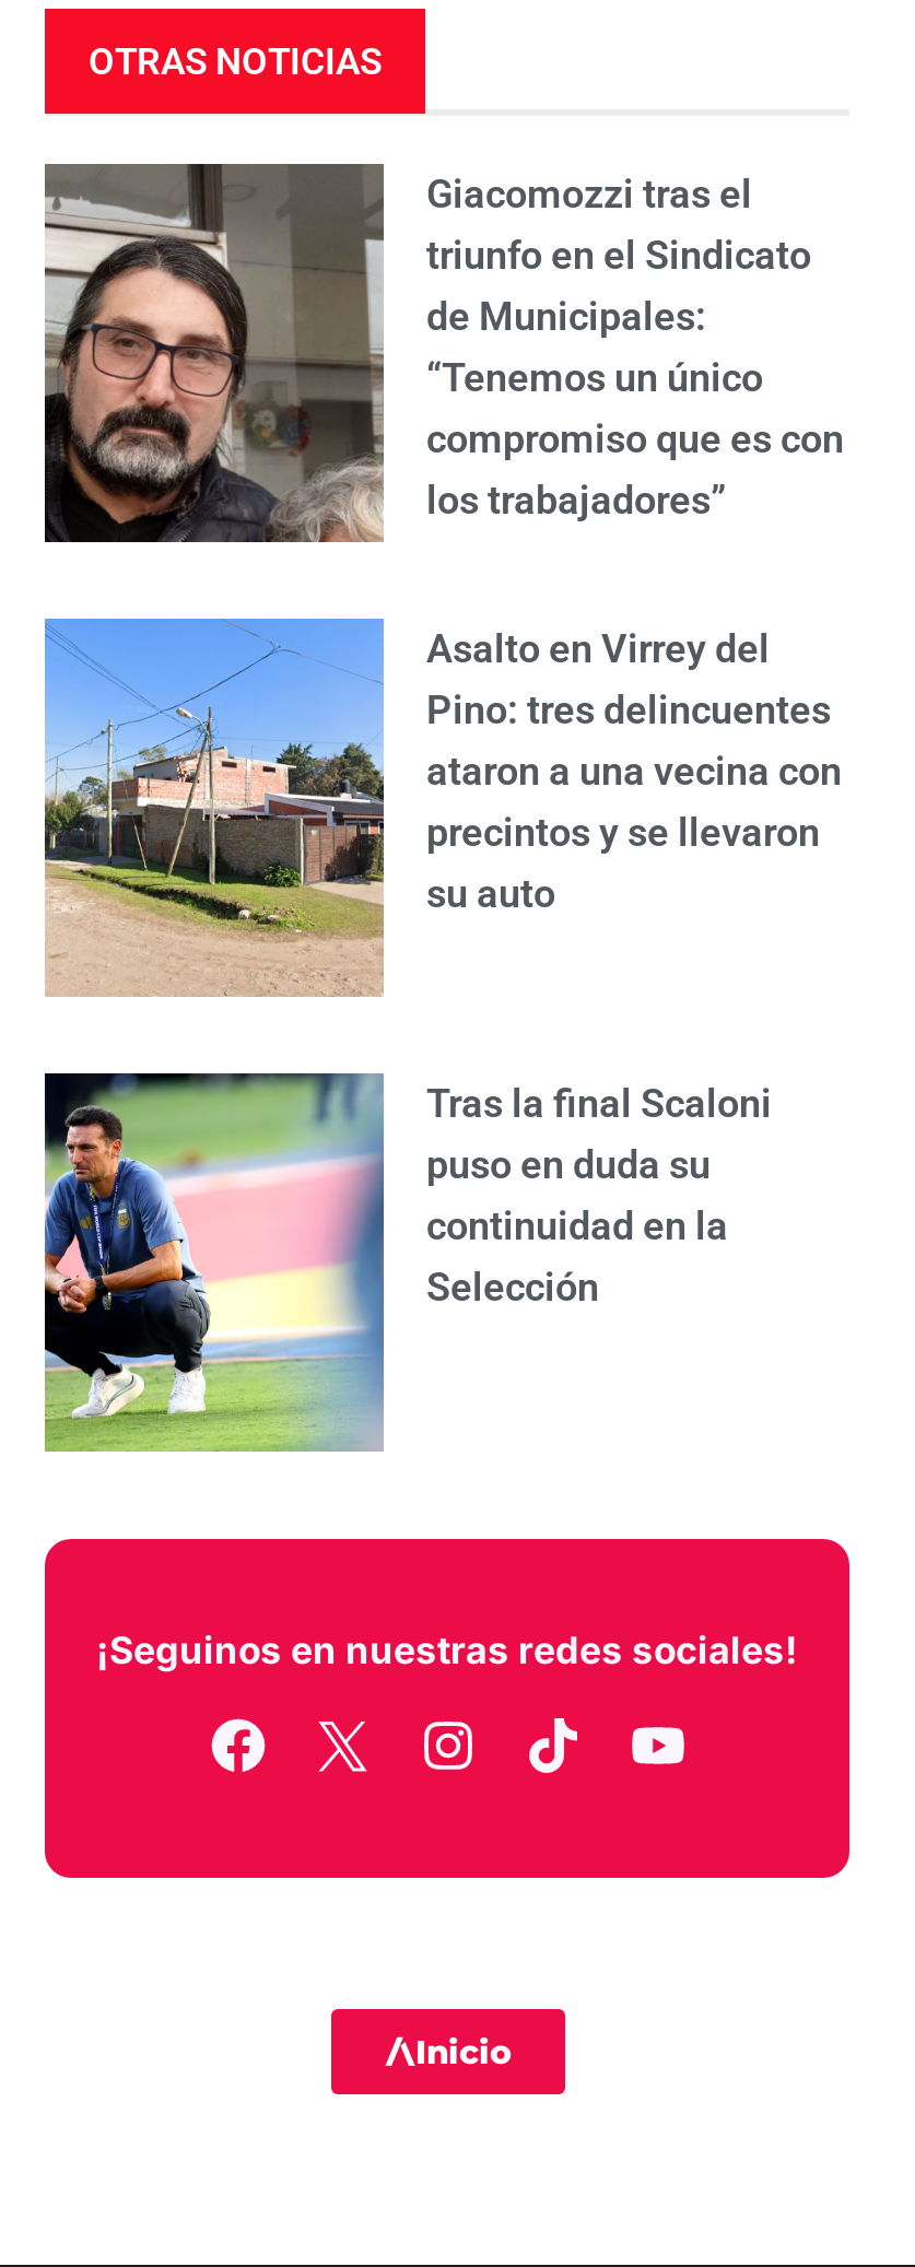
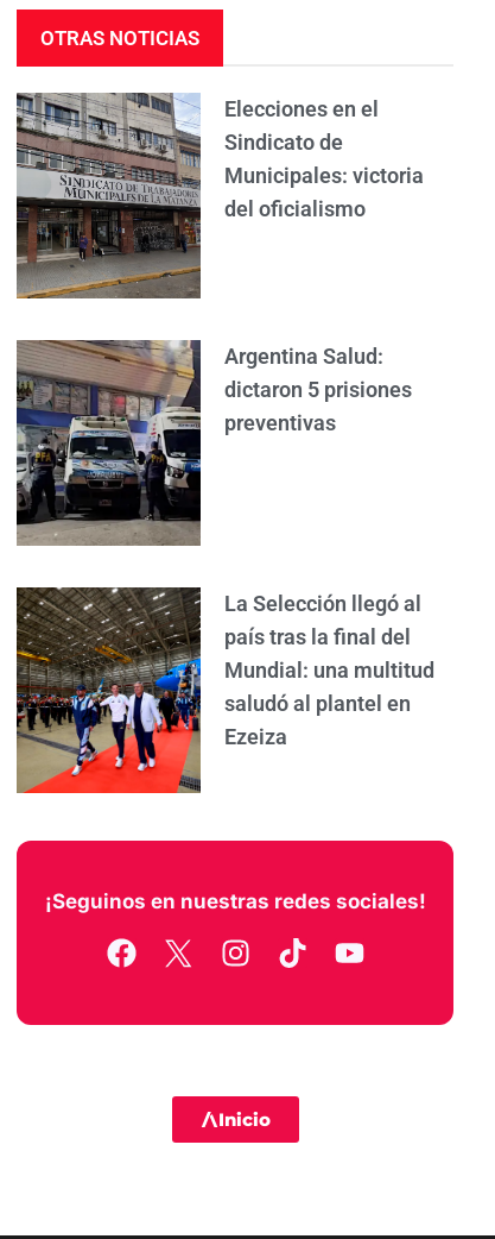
- [image]
- Giacomozzi tras el
- triunfo en el Sindicato
- de Municipales:
- “Tenemos un único
- compromiso que es con
- los trabajadores”
+ [image]
+ Elecciones en el
+ Sindicato de
+ Municipales: victoria
+ del oficialismo

- [image]
- Asalto en Virrey del
- Pino: tres delincuentes
- ataron a una vecina con
- precintos y se llevaron
- su auto
+ [image]
+ Argentina Salud:
+ dictaron 5 prisiones
+ preventivas

- [image]
- Tras la final Scaloni
- puso en duda su
- continuidad en la
- Selección
+ [image]
+ La Selección llegó al
+ país tras la final del
+ Mundial: una multitud
+ saludó al plantel en
+ Ezeiza
